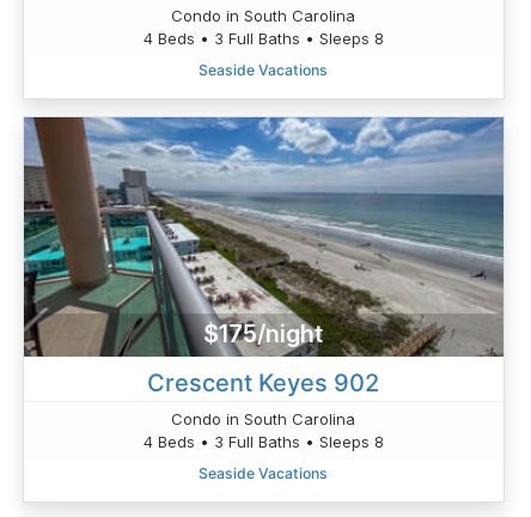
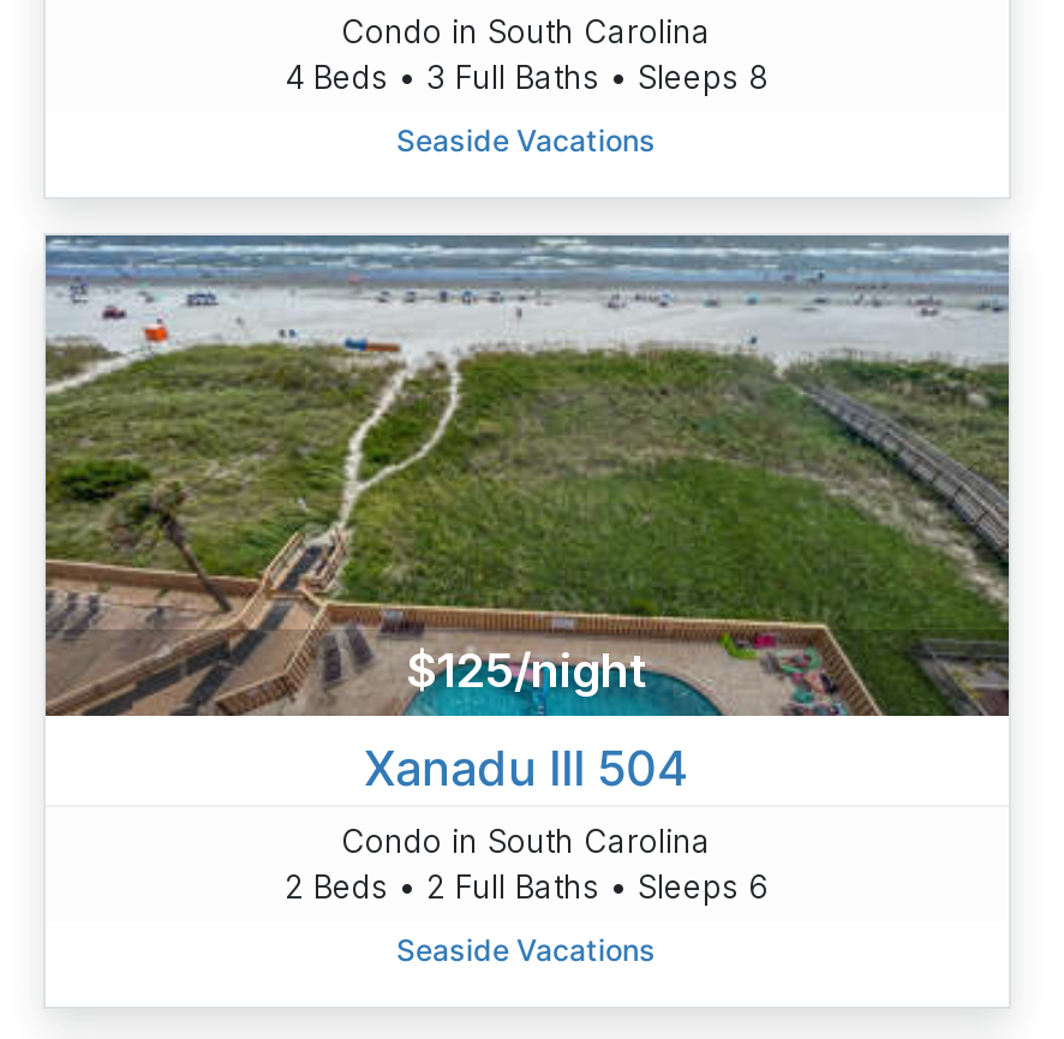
- [image]
- $175/night
+ [image]
+ $125/night

- Crescent Keyes 902
+ Xanadu III 504

- 4 Beds • 3 Full Baths • Sleeps 8
+ 2 Beds • 2 Full Baths • Sleeps 6
